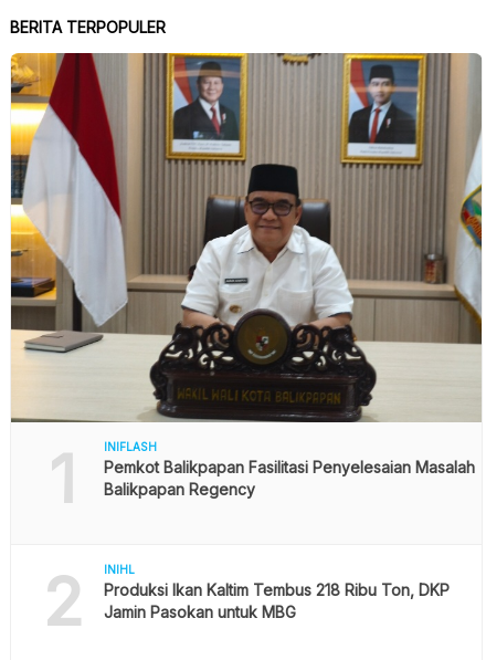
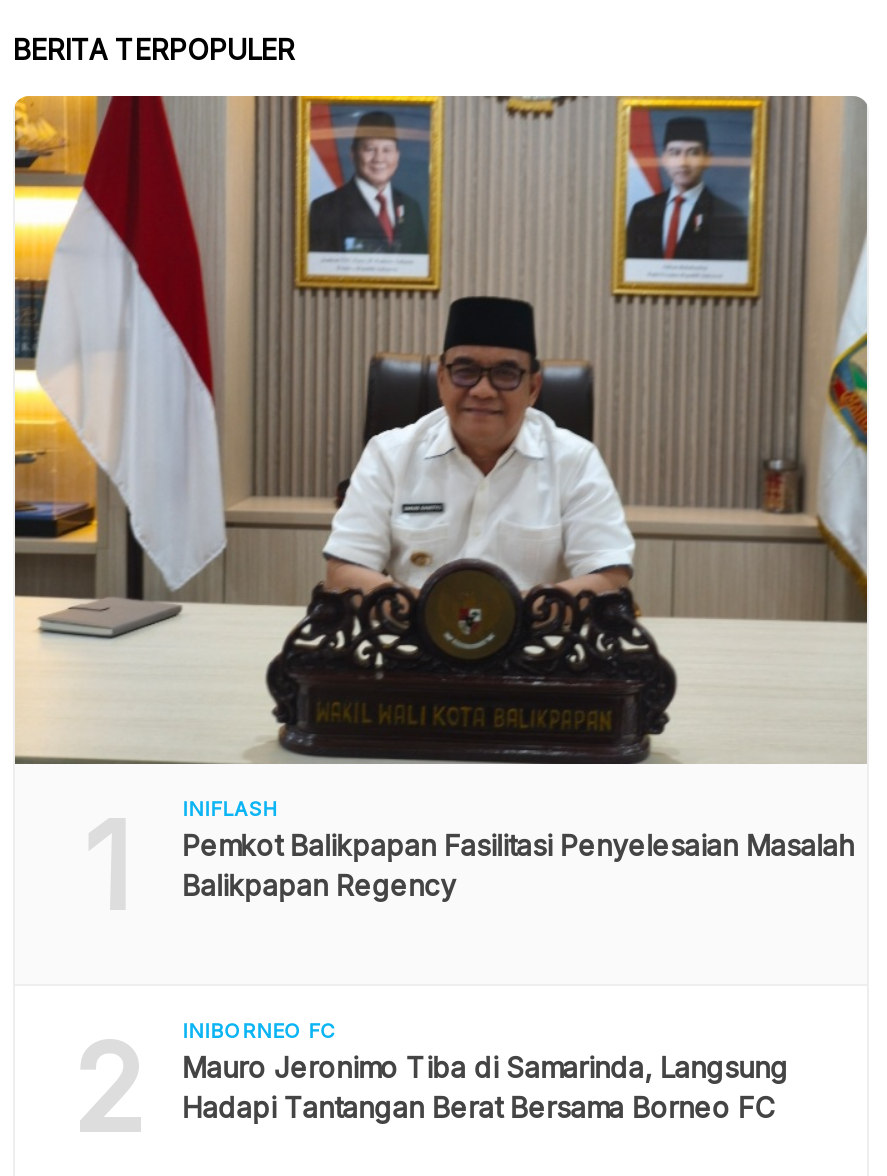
- INIHL
- Produksi Ikan Kaltim Tembus 218 Ribu Ton, DKP
- Jamin Pasokan untuk MBG
+ INIBORNEO FC
+ Mauro Jeronimo Tiba di Samarinda, Langsung
+ Hadapi Tantangan Berat Bersama Borneo FC
